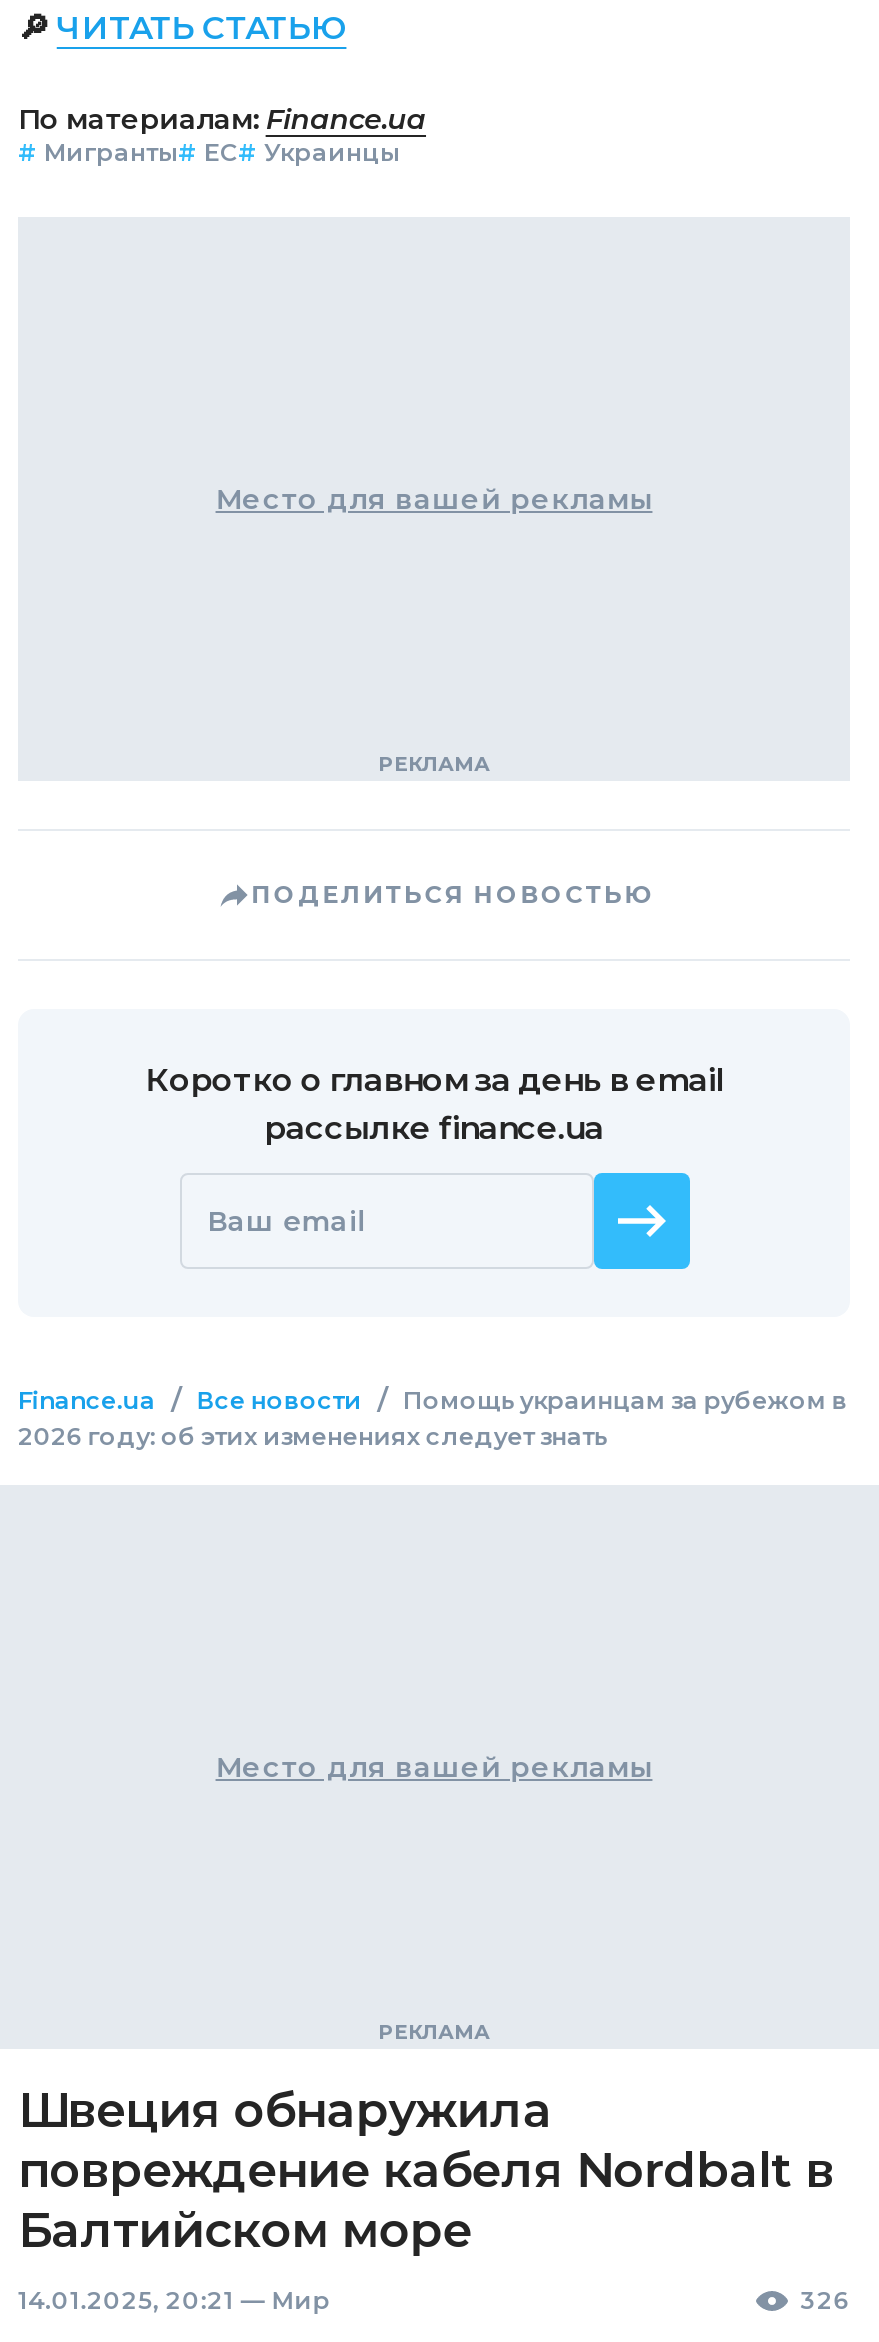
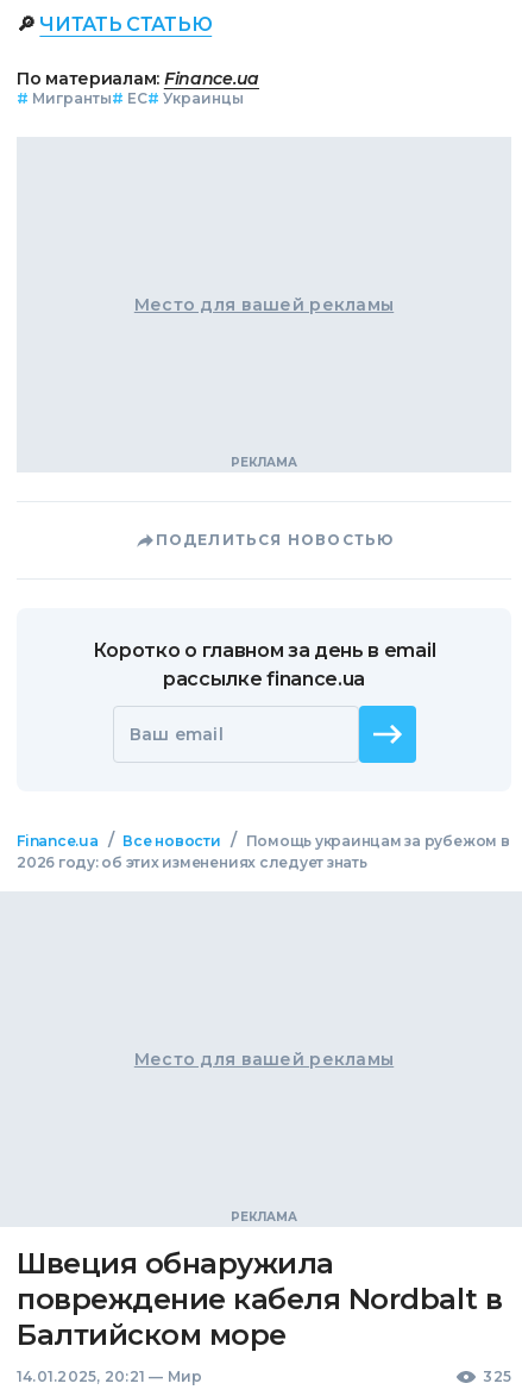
- 326
+ 325
